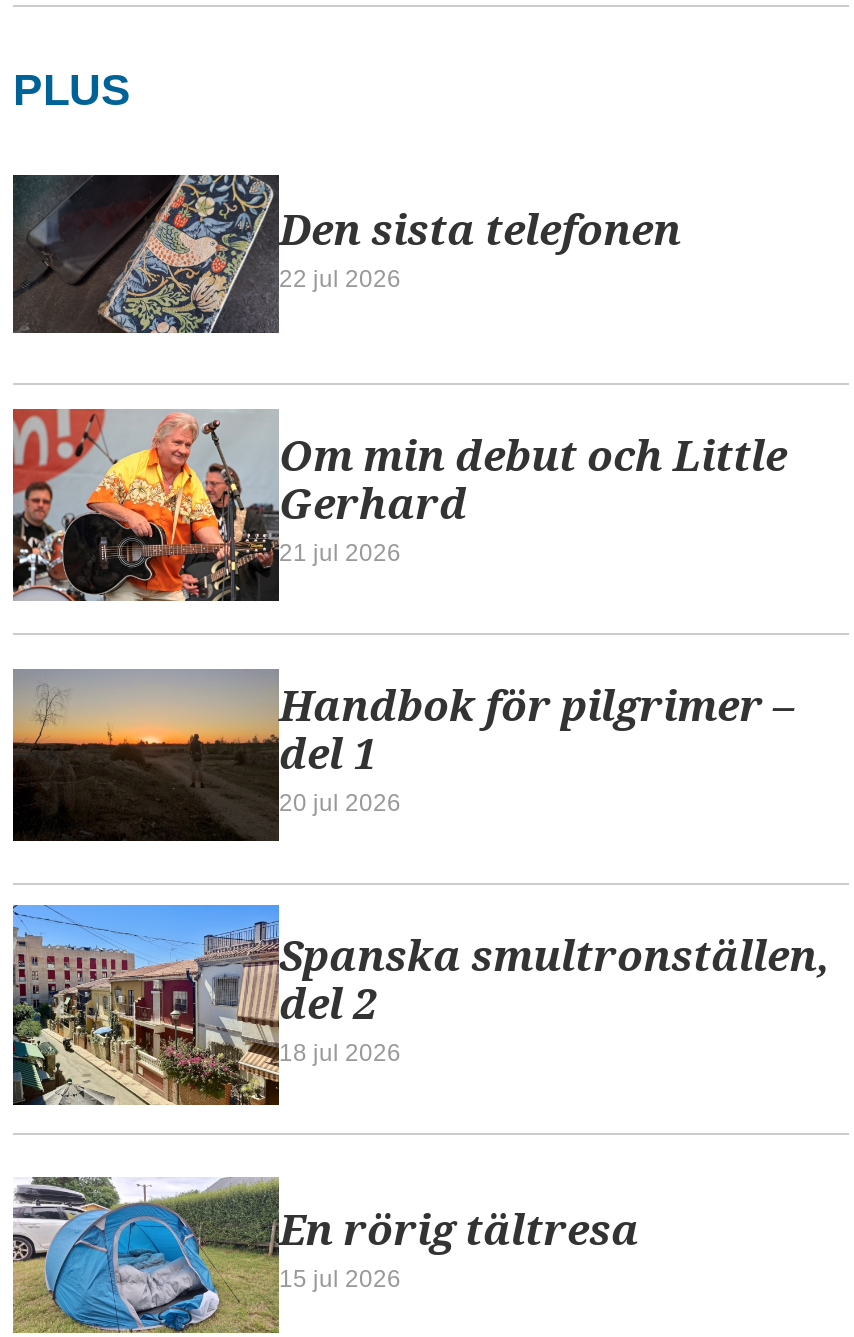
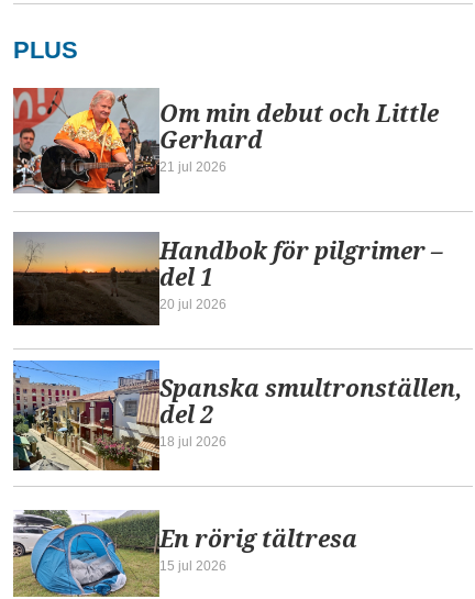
- [image]
- Den sista telefonen
- 22 jul 2026
